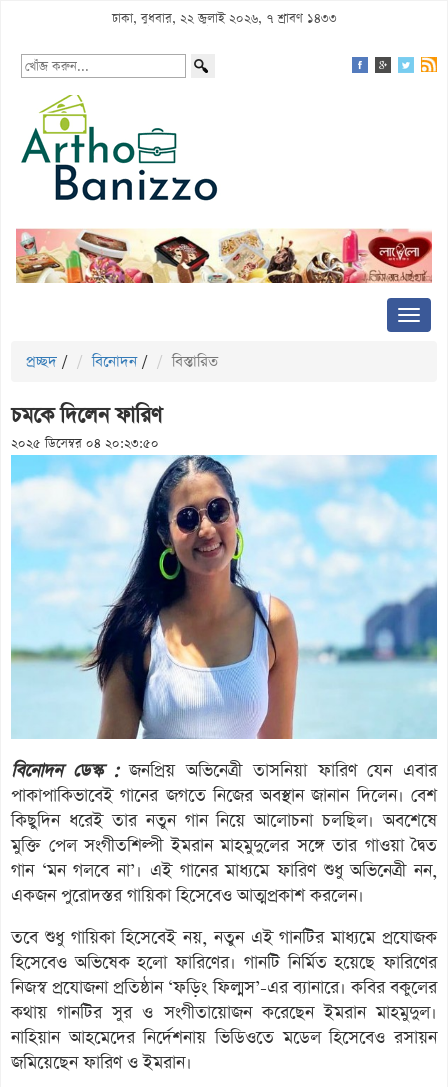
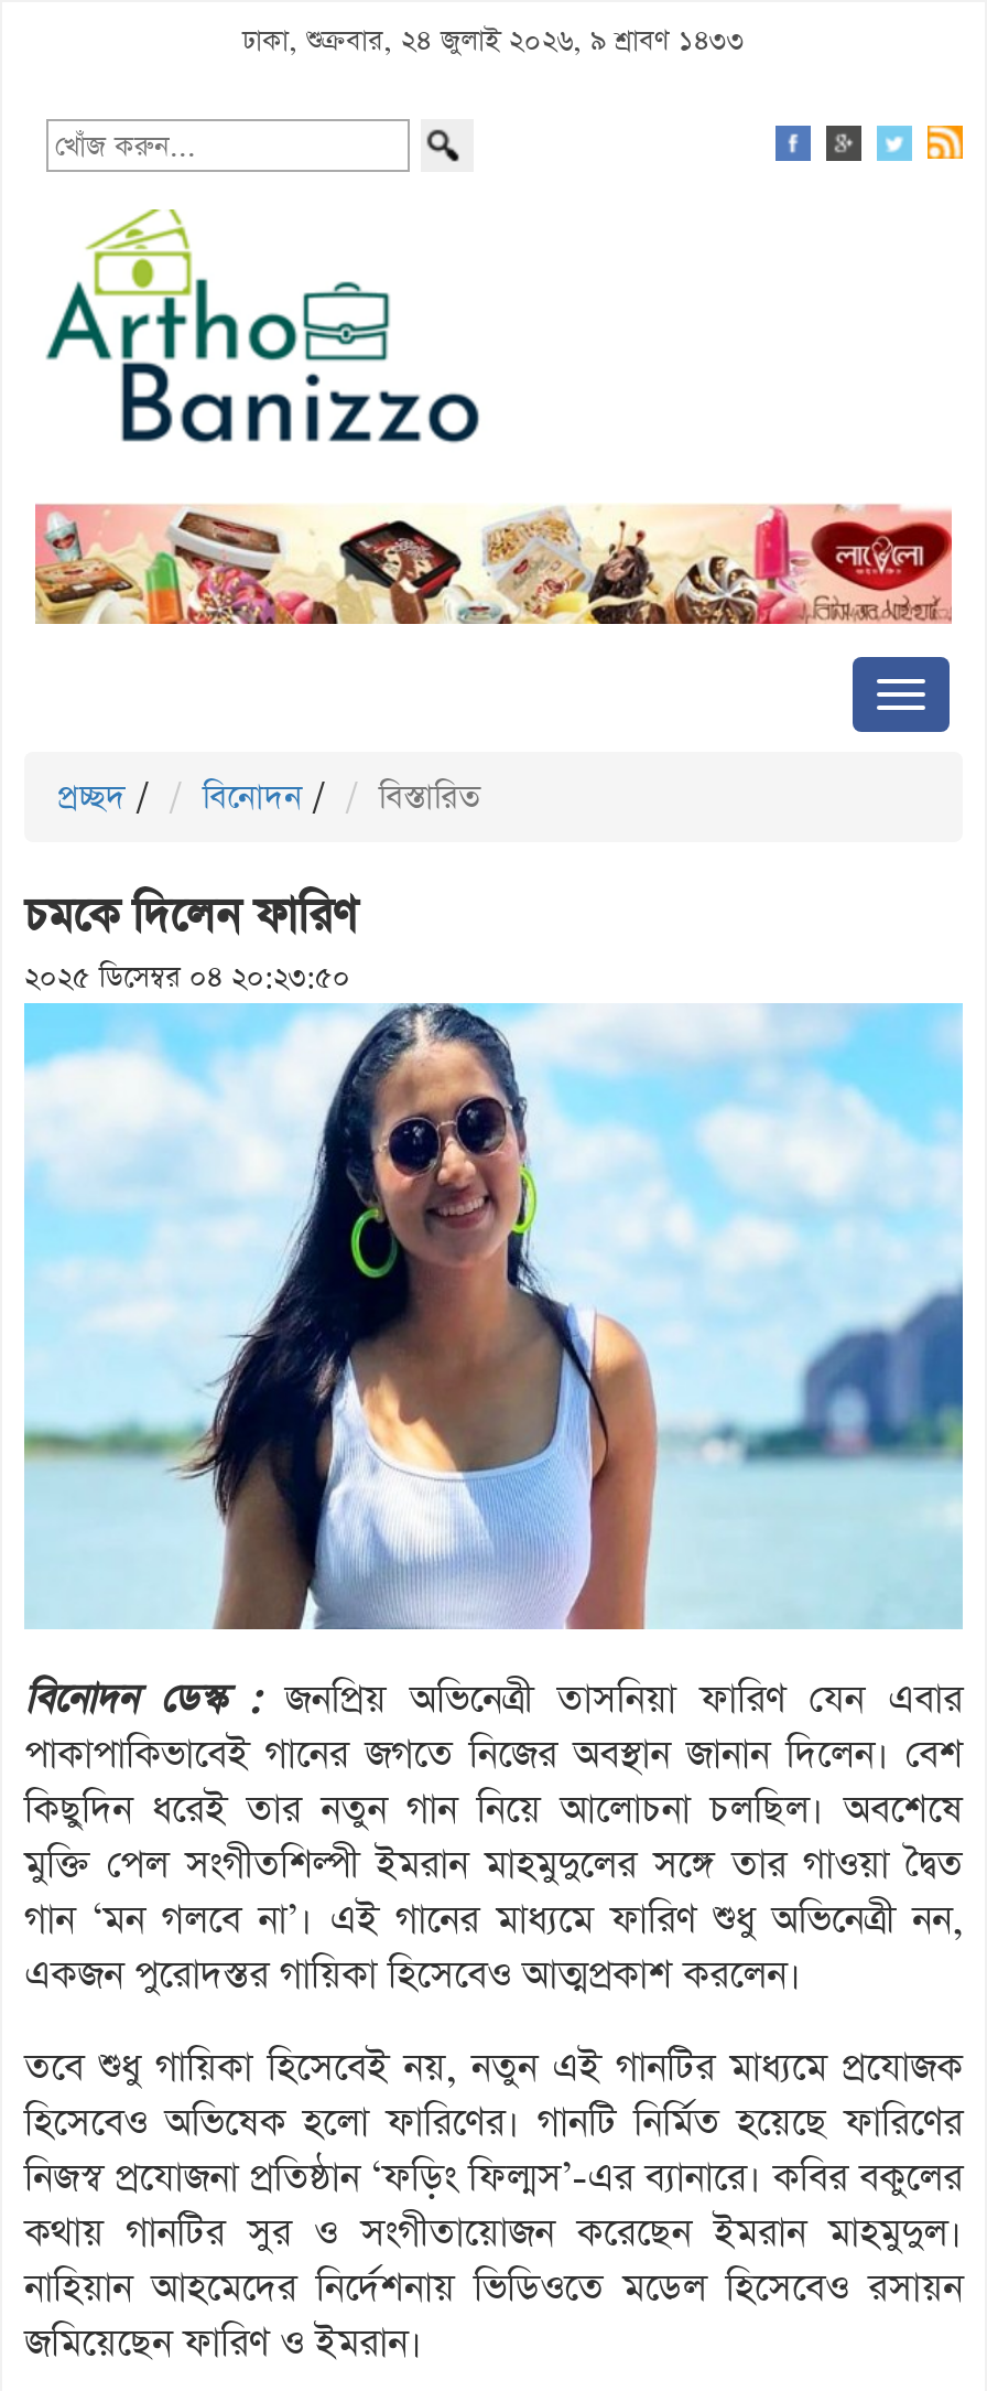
- ঢাকা, বুধবার, ২২ জুলাই ২০২৬, ৭ শ্রাবণ ১৪৩৩
+ ঢাকা, শুক্রবার, ২৪ জুলাই ২০২৬, ৯ শ্রাবণ ১৪৩৩
